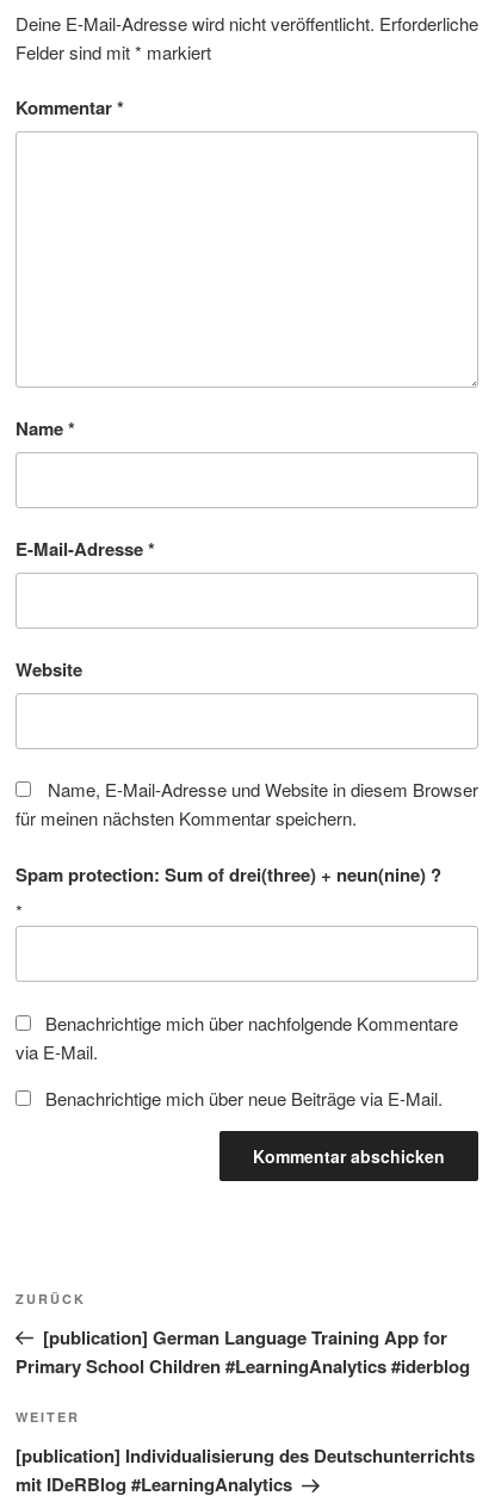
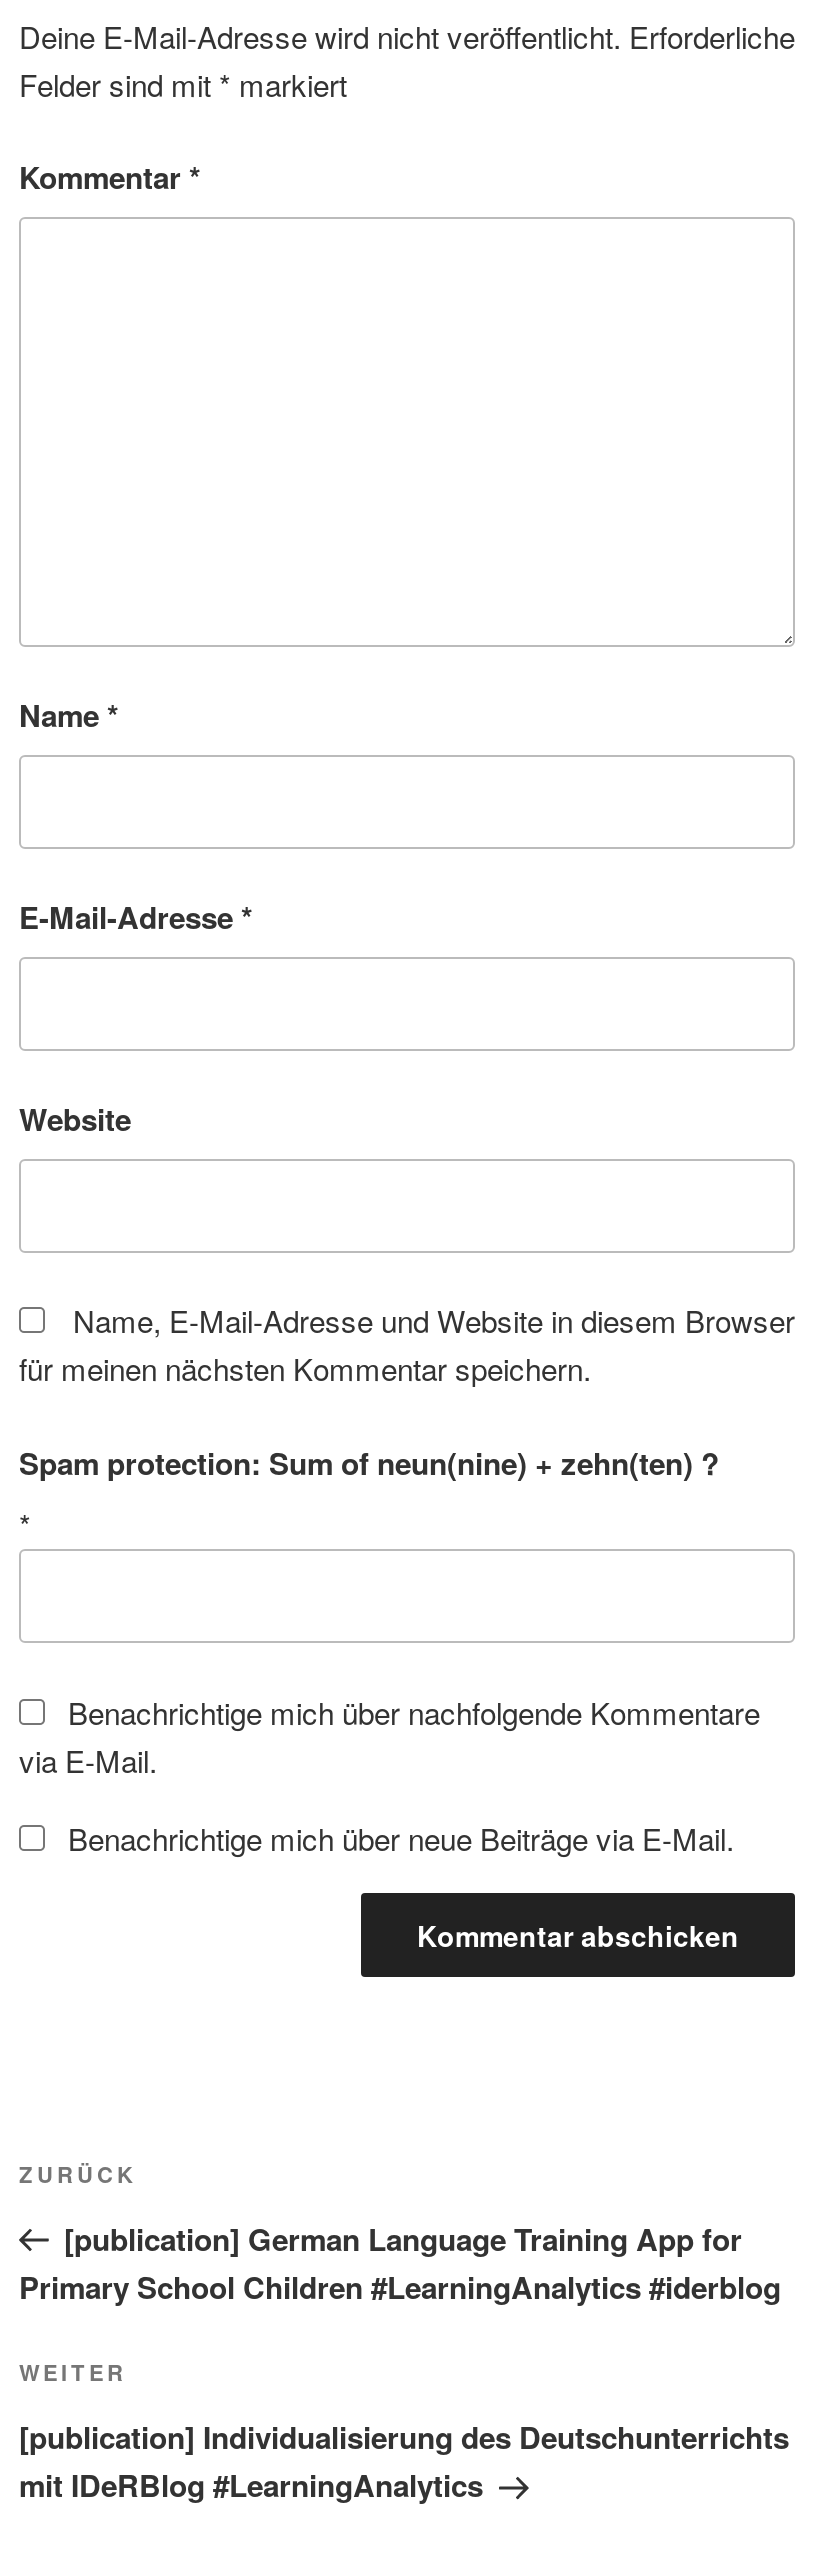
- Spam protection: Sum of drei(three) + neun(nine) ?
+ Spam protection: Sum of neun(nine) + zehn(ten) ?
